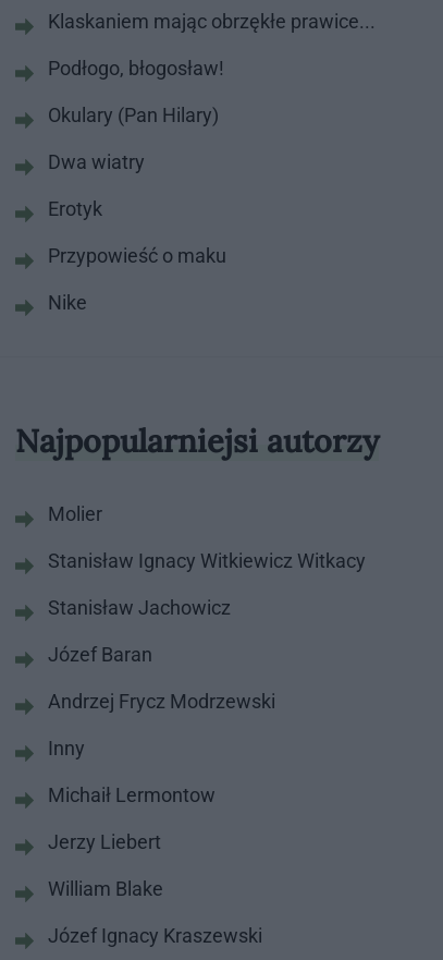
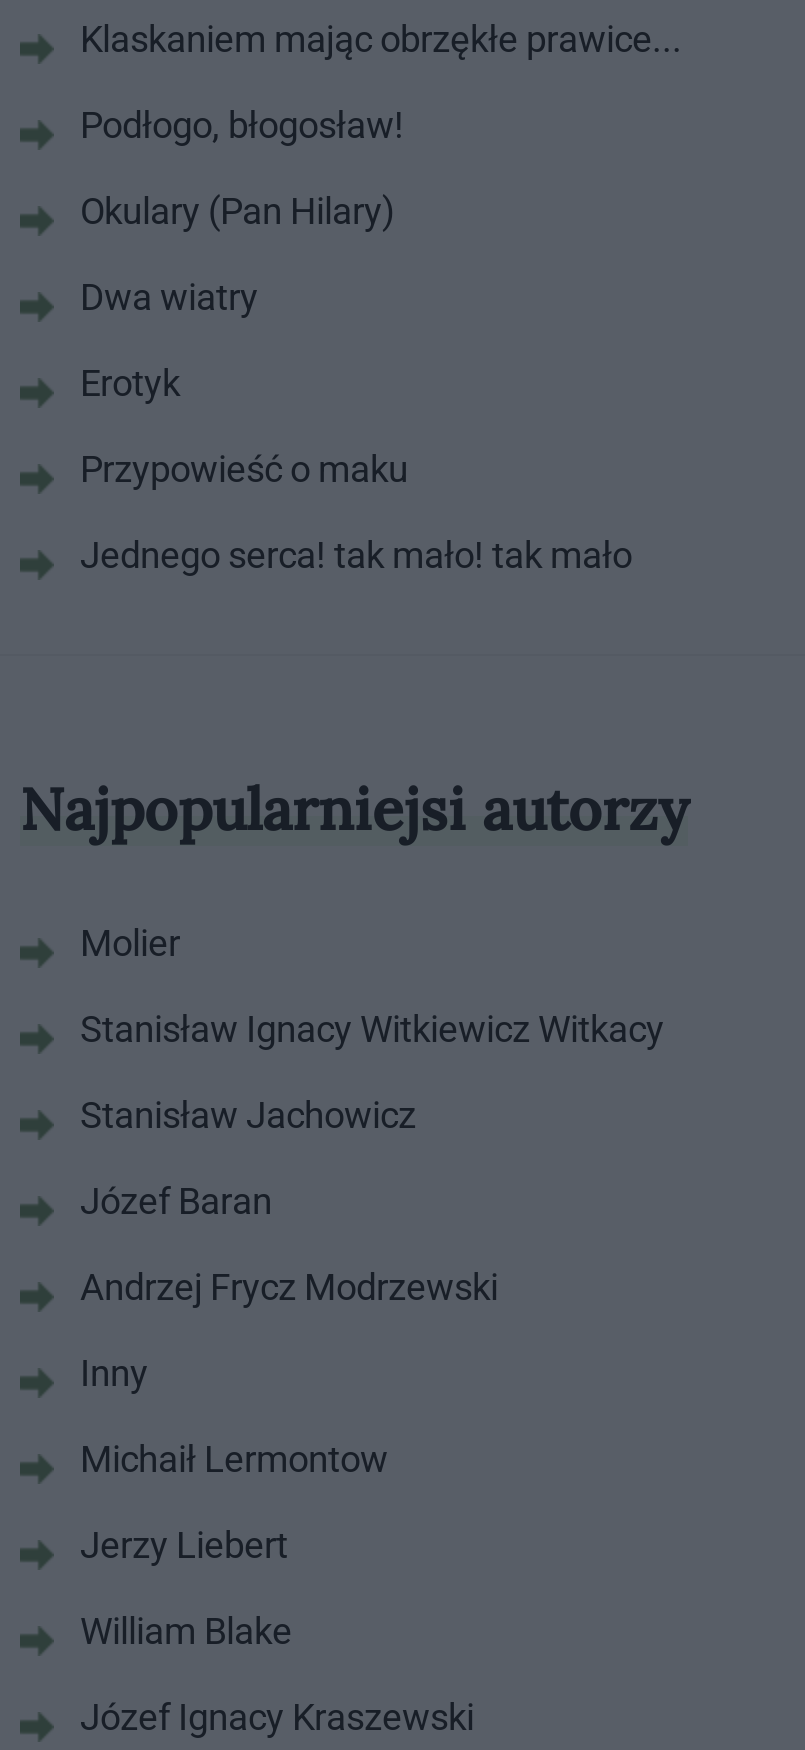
- Nike
+ Jednego serca! tak mało! tak mało
